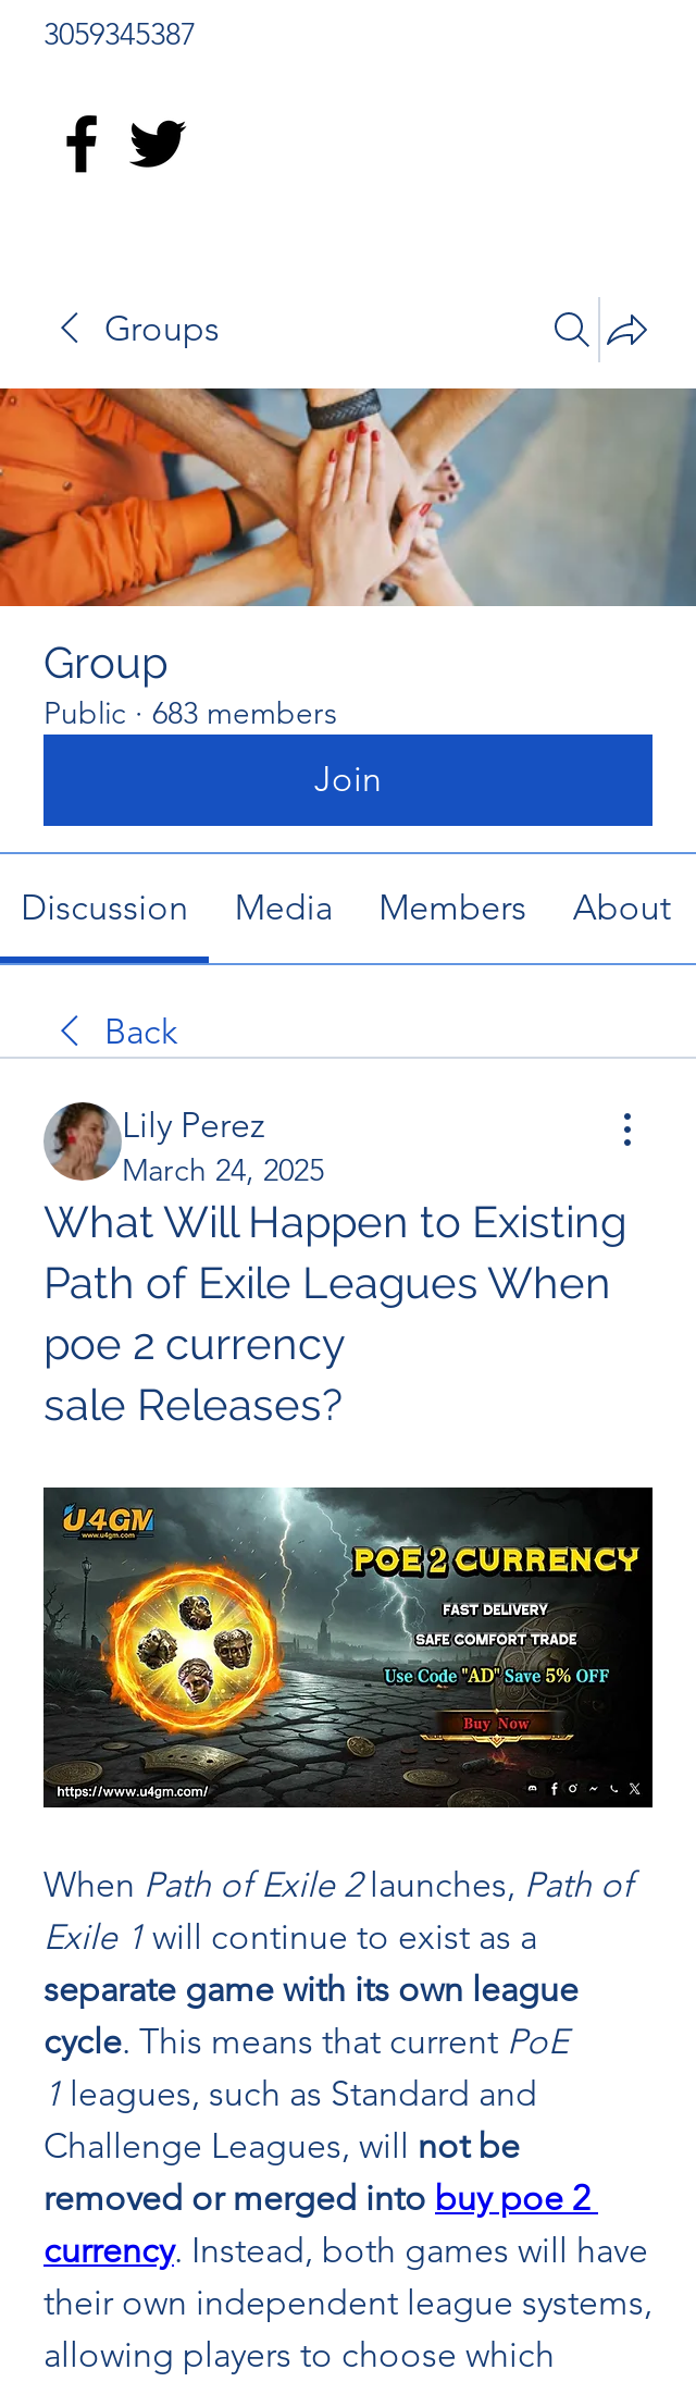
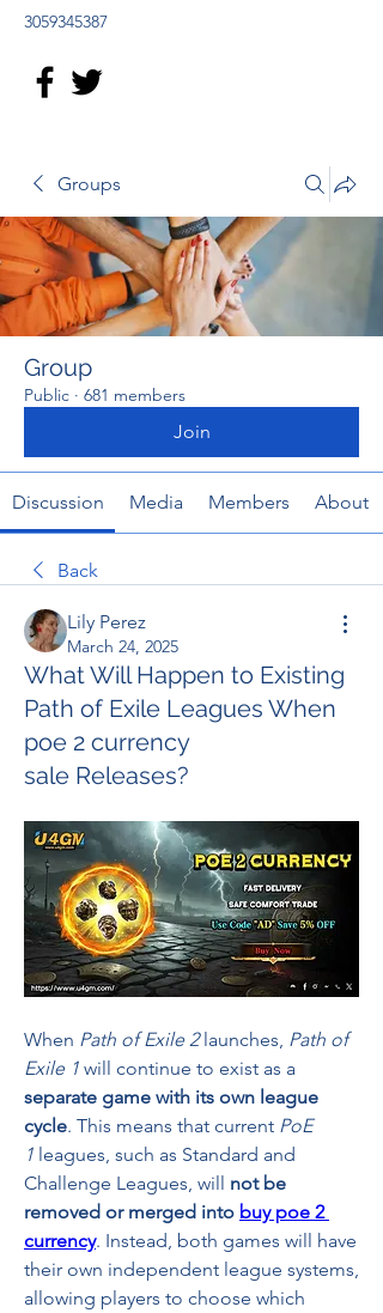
- Public · 683 members
+ Public · 681 members
